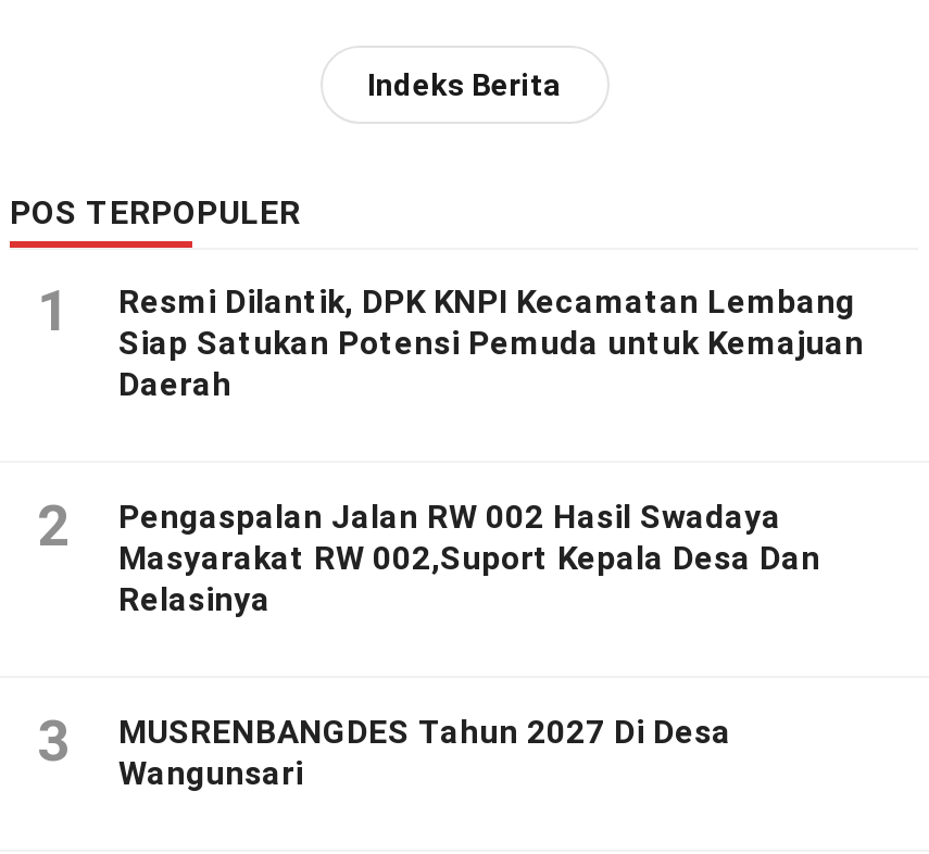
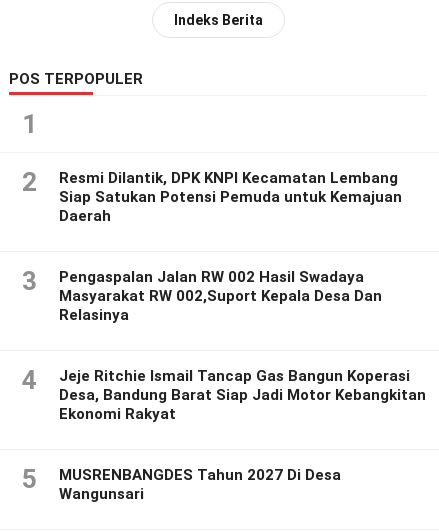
+ 2

- 2 Pengaspalan Jalan RW 002 Hasil Swadaya Masyarakat RW 002,Suport Kepala Desa Dan
+ 3 Pengaspalan Jalan RW 002 Hasil Swadaya Masyarakat RW 002,Suport Kepala Desa Dan

- 3
+ 4
+ Jeje Ritchie Ismail Tancap Gas Bangun Koperasi
+ Desa, Bandung Barat Siap Jadi Motor Kebangkitan
+ Ekonomi Rakyat
+ 5
